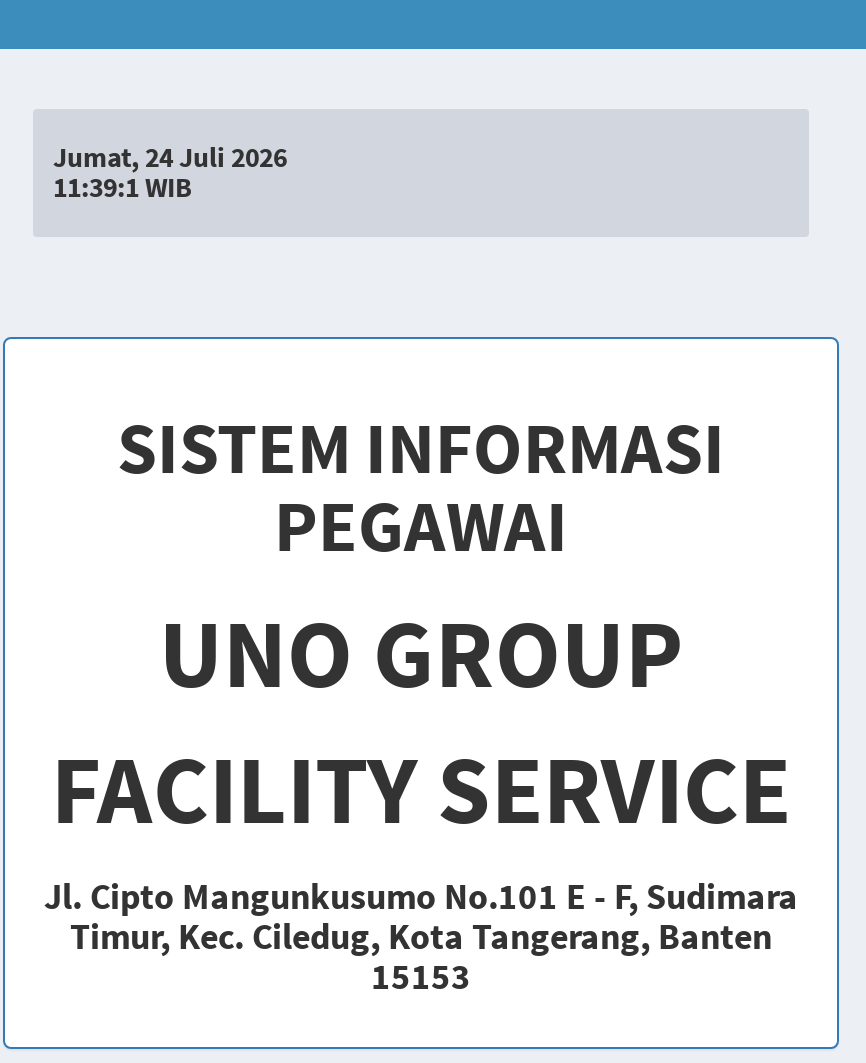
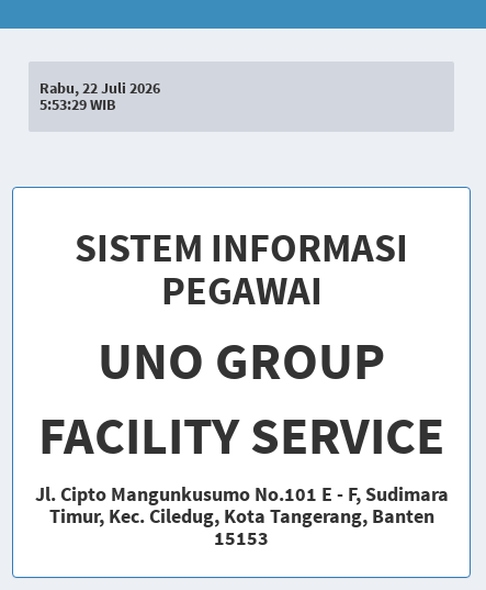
- Jumat, 24 Juli 2026
+ Rabu, 22 Juli 2026

- 11:39:1 WIB
+ 5:53:29 WIB
